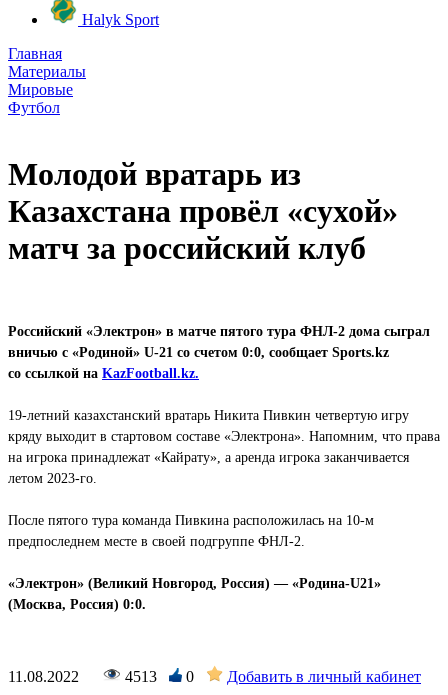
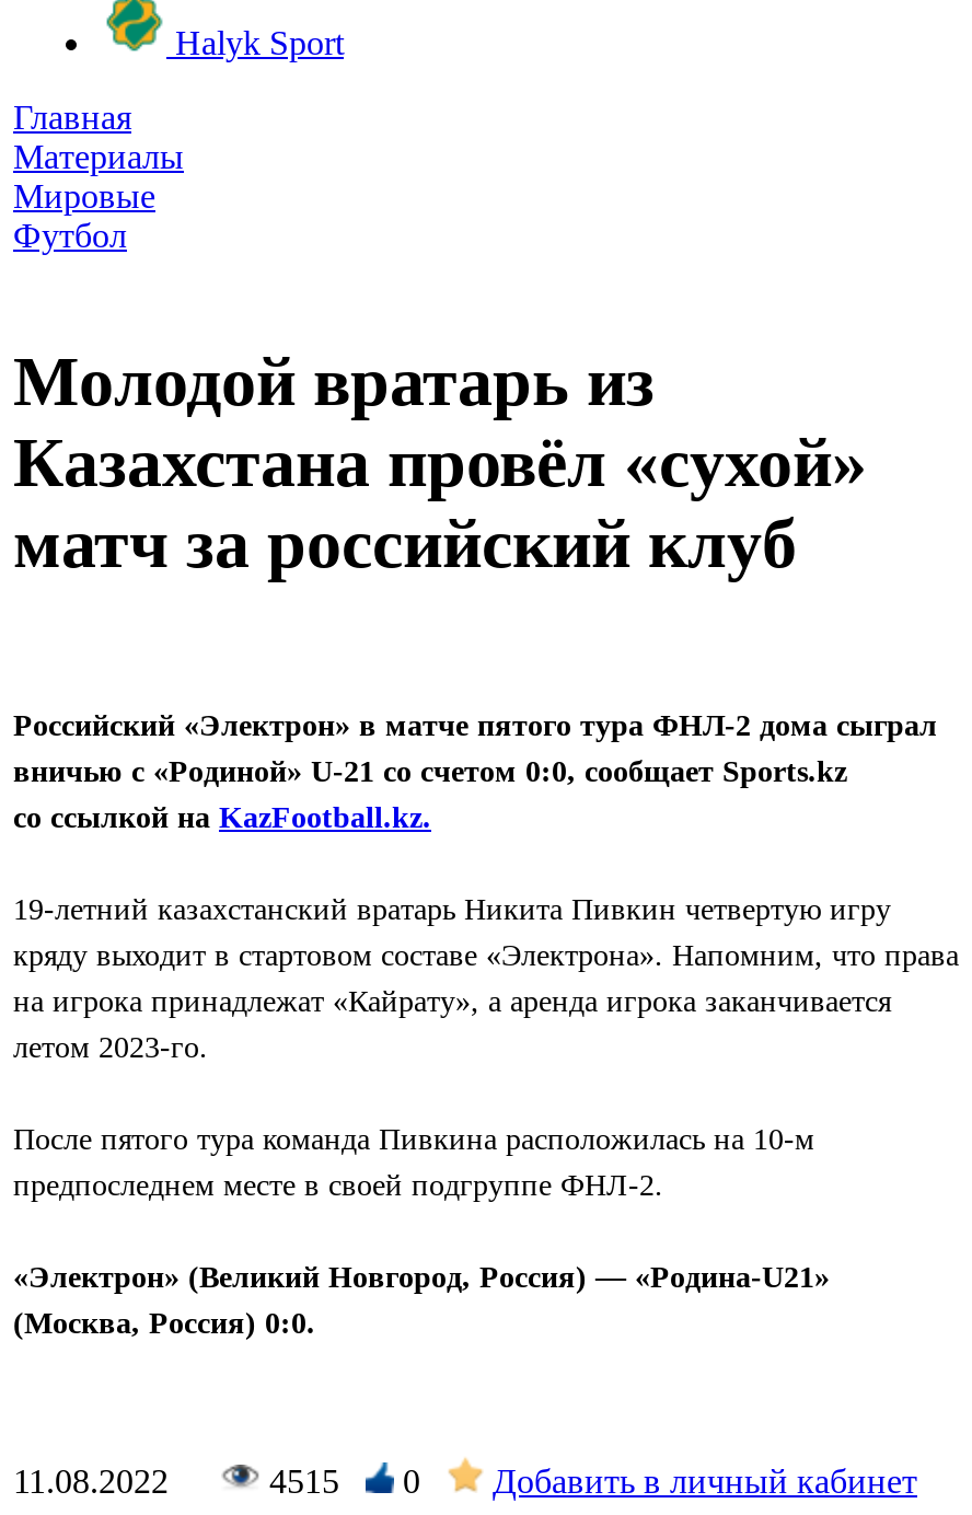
- 4513 0 Добавить в личный кабинет
+ 4515 0 Добавить в личный кабинет
